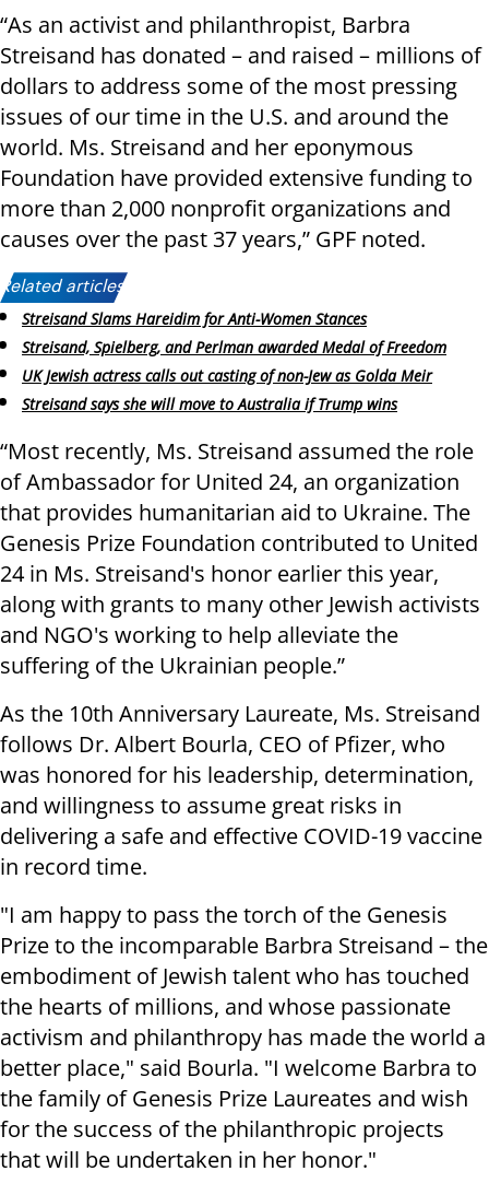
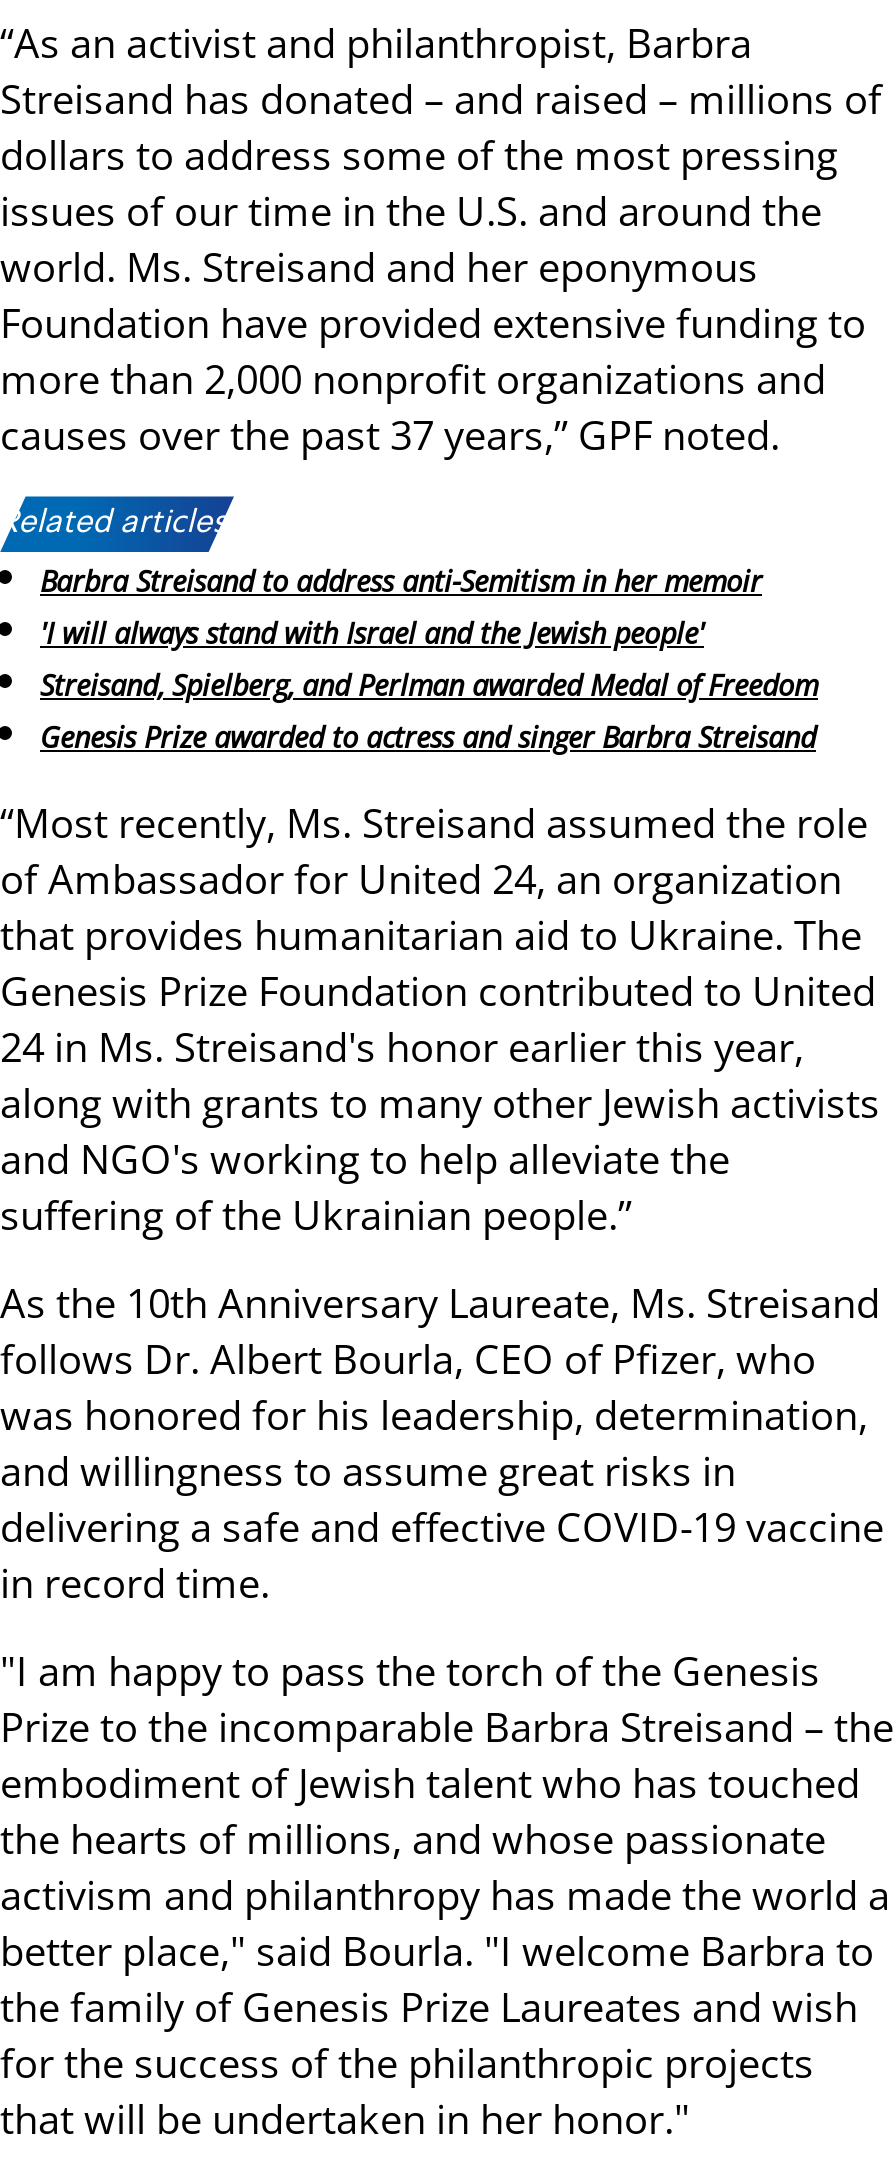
- Streisand Slams Hareidim for Anti-Women Stances
+ Barbra Streisand to address anti-Semitism in her memoir
+ 'I will always stand with Israel and the Jewish people'

moved down: Streisand, Spielberg, and Perlman awarded Medal of Freedom

- UK Jewish actress calls out casting of non-Jew as Golda Meir
- Streisand says she will move to Australia if Trump wins
+ Genesis Prize awarded to actress and singer Barbra Streisand
